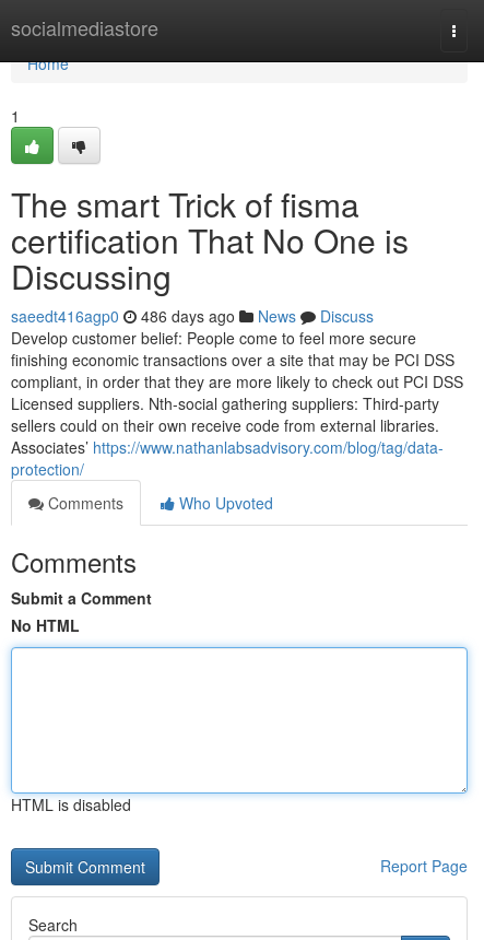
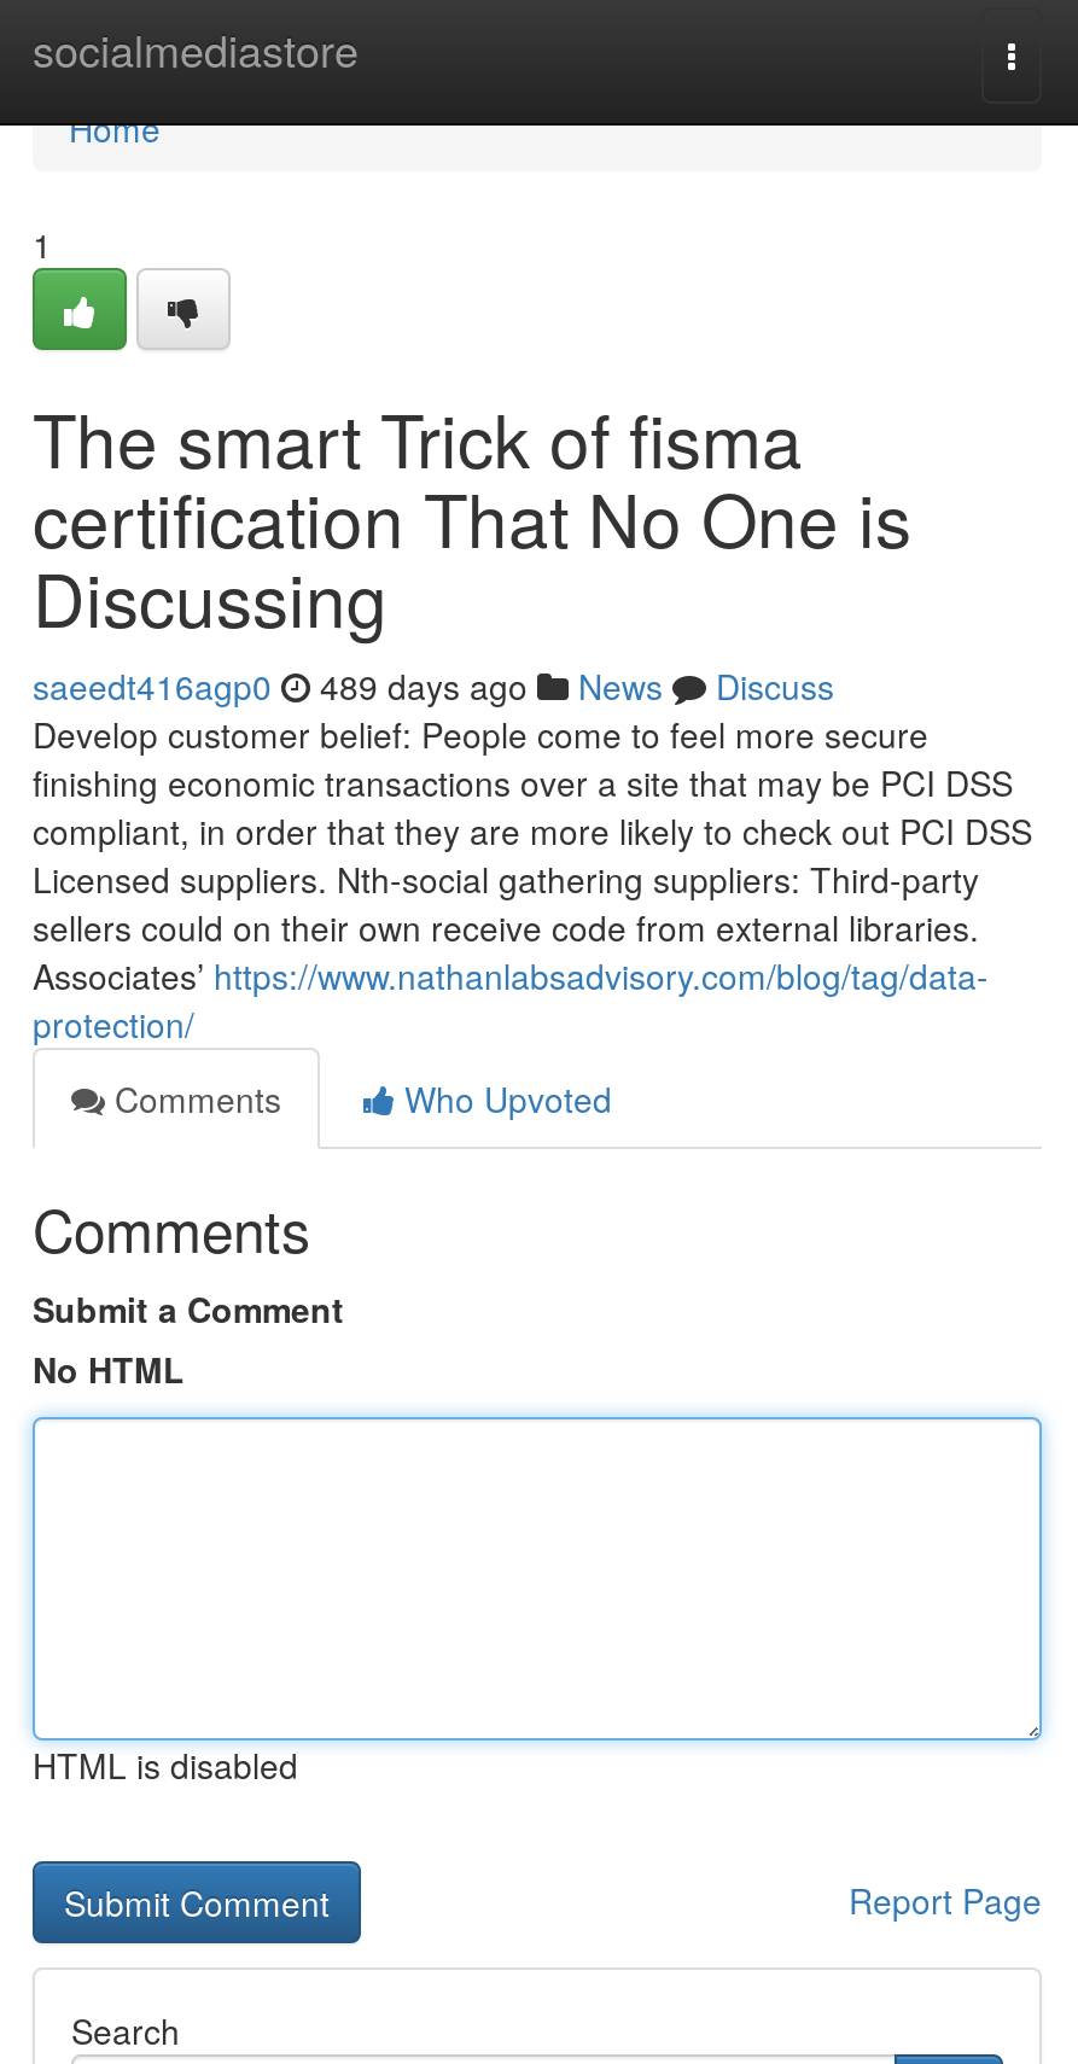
- saeedt416agp0 486 days ago News Discuss
+ saeedt416agp0 489 days ago News Discuss
